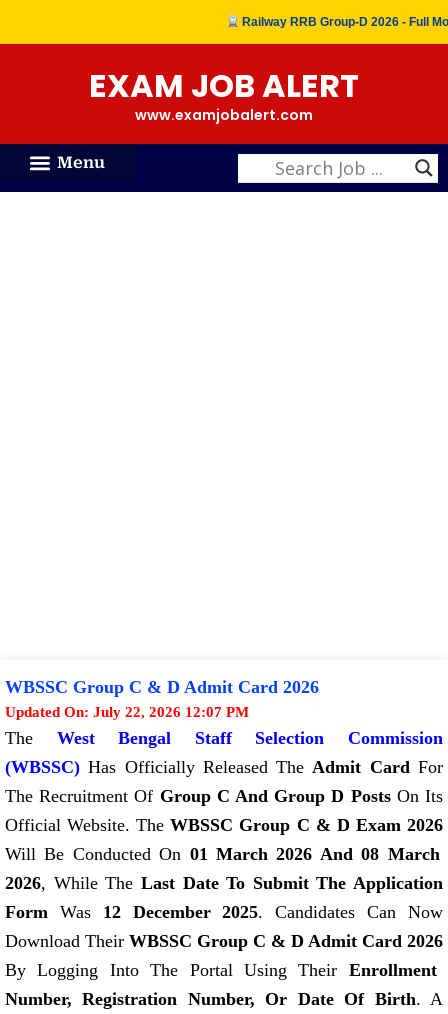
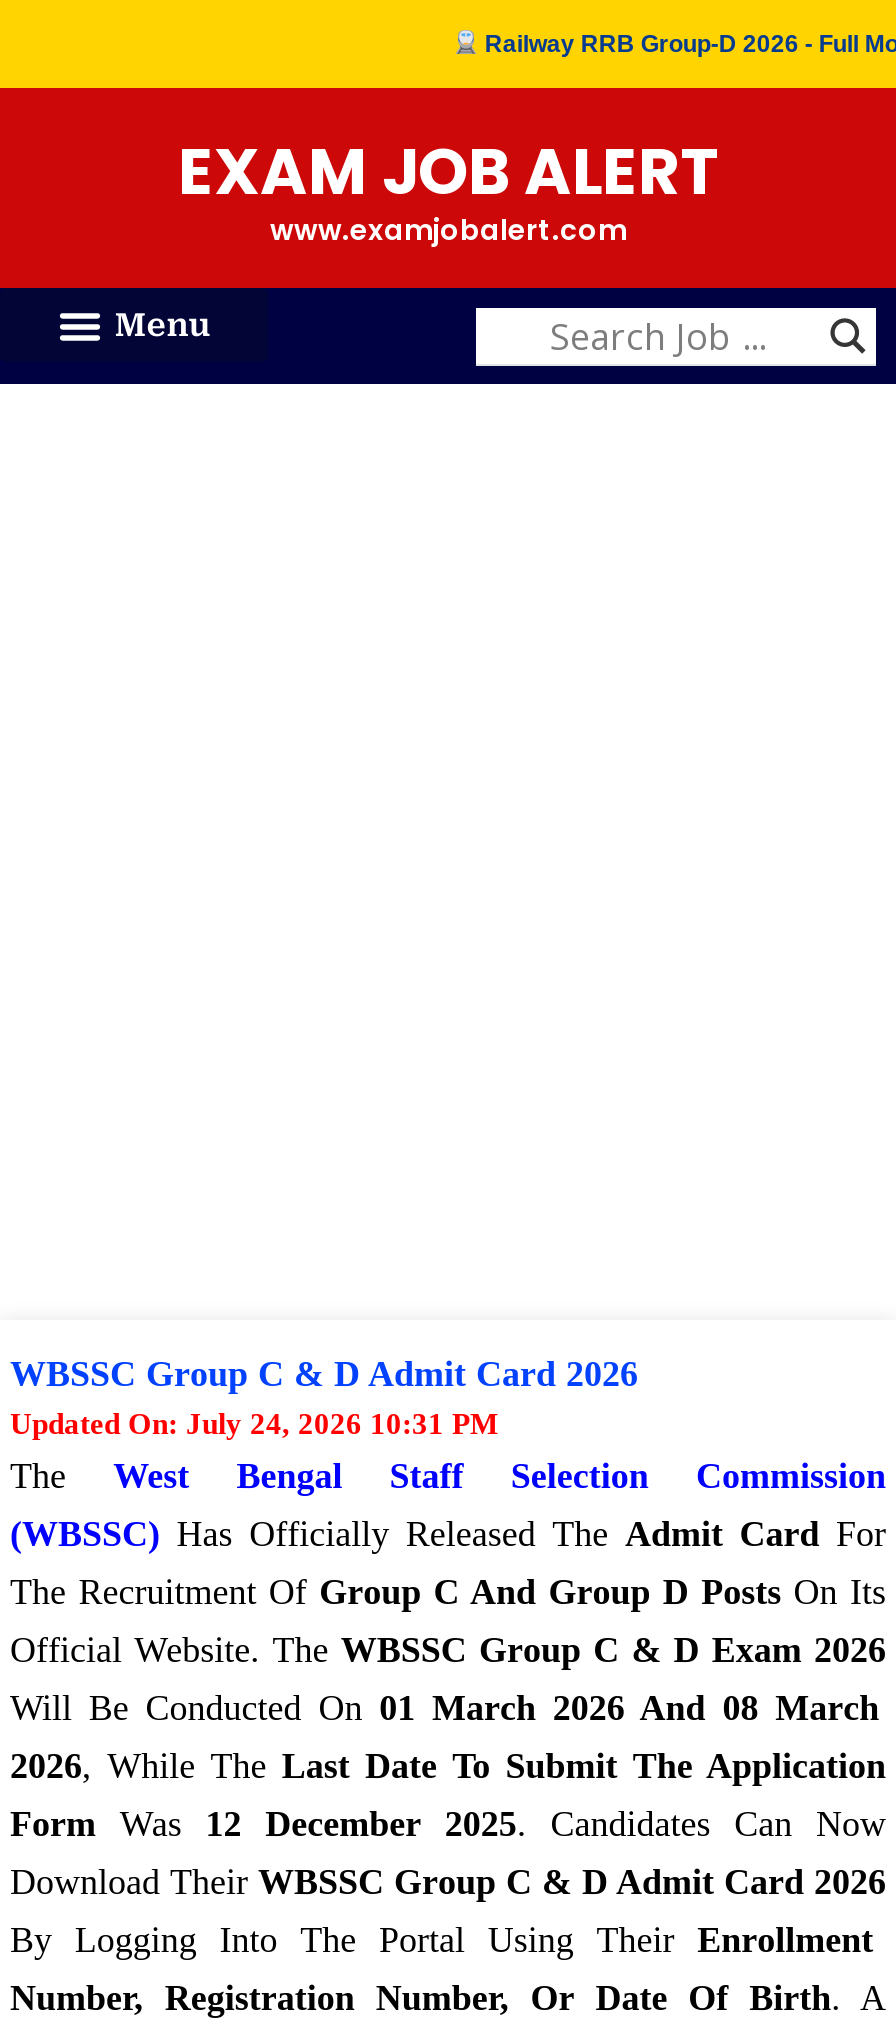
- Updated On: July 22, 2026 12:07 PM
+ Updated On: July 24, 2026 10:31 PM
